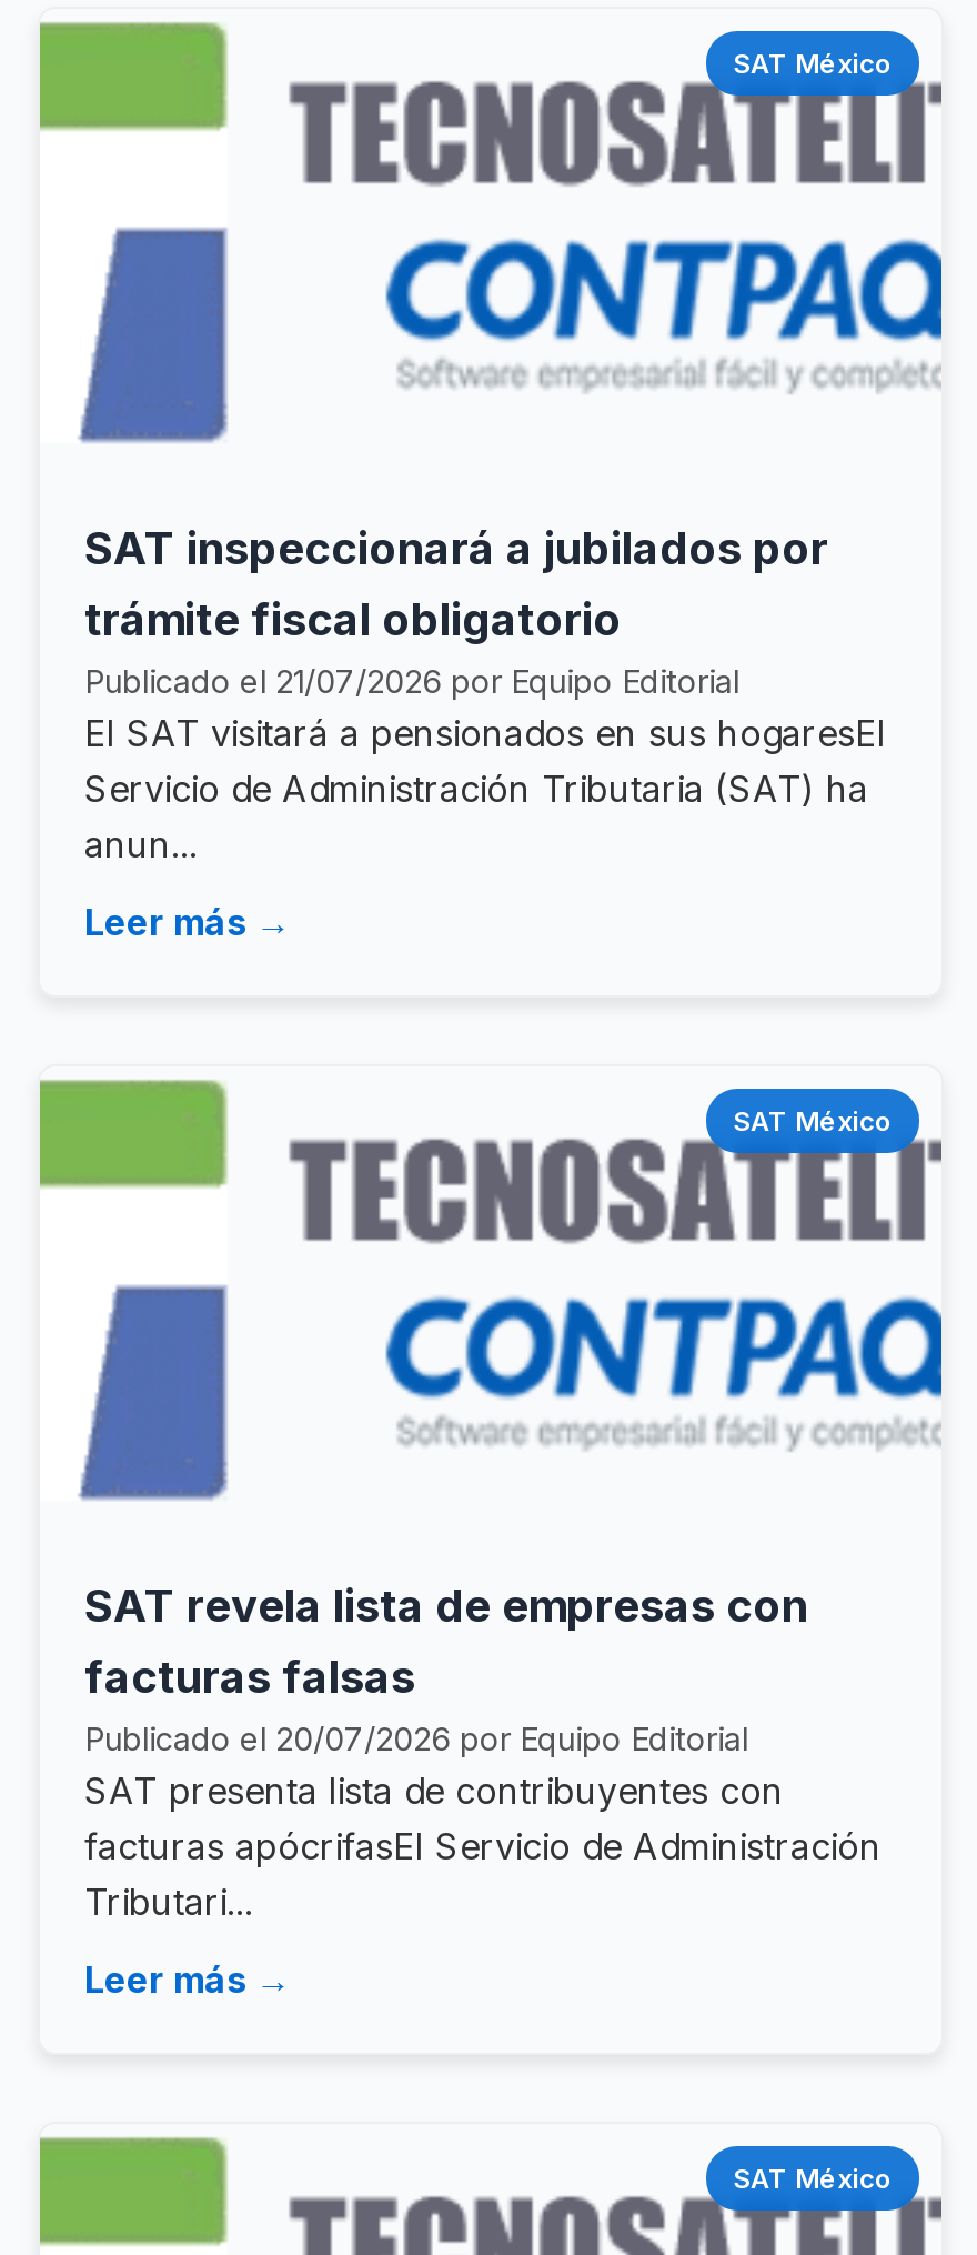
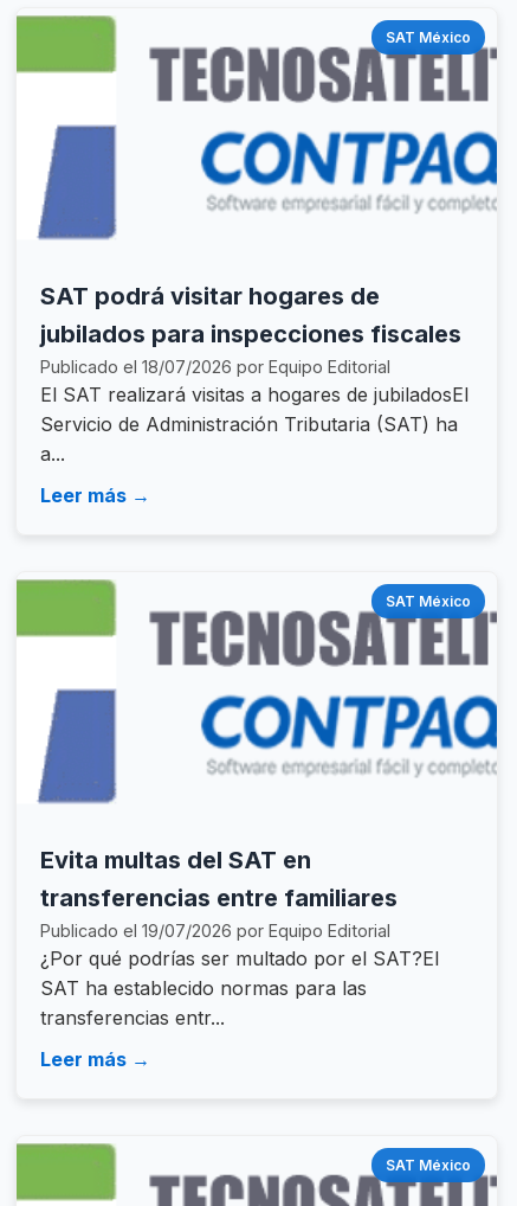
- SAT inspeccionará a jubilados por
- trámite fiscal obligatorio
- Publicado el 21/07/2026 por Equipo Editorial
- El SAT visitará a pensionados en sus hogaresEl
+ SAT podrá visitar hogares de
+ jubilados para inspecciones fiscales
+ Publicado el 18/07/2026 por Equipo Editorial
+ El SAT realizará visitas a hogares de jubiladosEl

- anun...
+ a...

- SAT revela lista de empresas con
- facturas falsas
- Publicado el 20/07/2026 por Equipo Editorial
- SAT presenta lista de contribuyentes con
- facturas apócrifasEl Servicio de Administración
- Tributari...
+ Evita multas del SAT en
+ transferencias entre familiares
+ Publicado el 19/07/2026 por Equipo Editorial
+ ¿Por qué podrías ser multado por el SAT?El
+ SAT ha establecido normas para las
+ transferencias entr...
